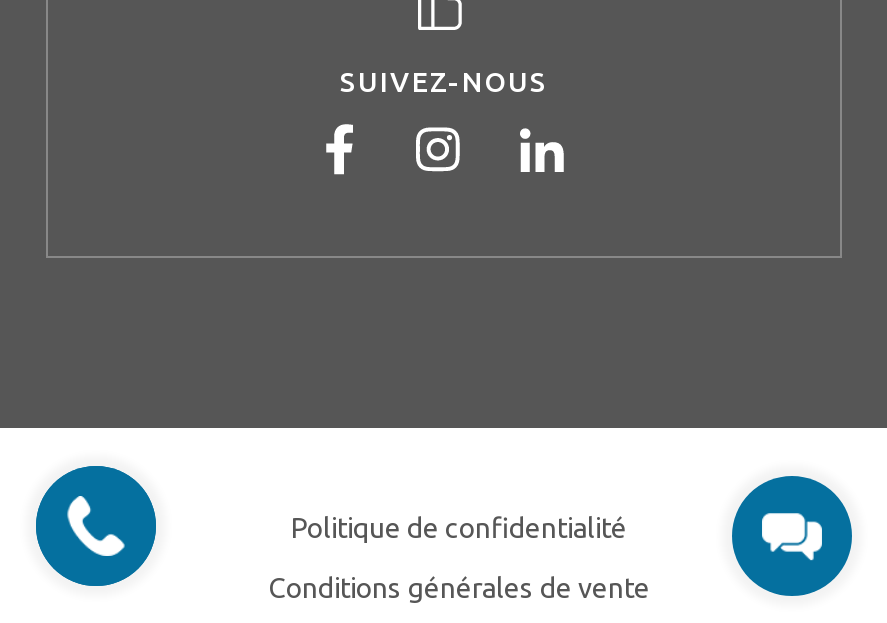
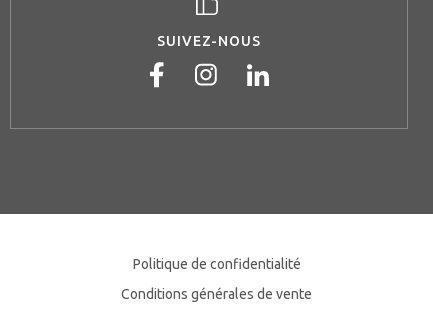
- [image]

- [image]
